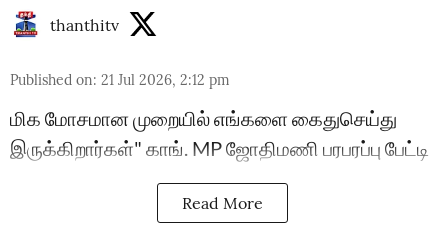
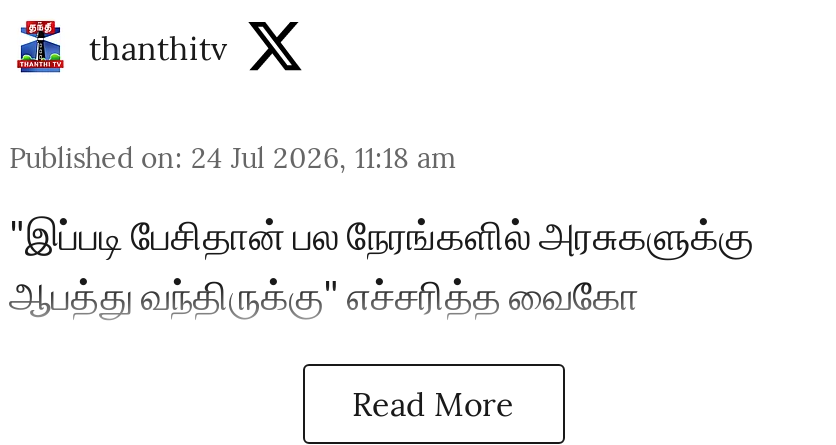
- Published on: 21 Jul 2026, 2:12 pm
+ Published on: 24 Jul 2026, 11:18 am

- மிக மோசமான முறையில் எங்களை கைதுசெய்து
- இருக்கிறார்கள்" காங். MP ஜோதிமணி பரபரப்பு பேட்டி
+ "இப்படி பேசிதான் பல நேரங்களில் அரசுகளுக்கு
+ ஆபத்து வந்திருக்கு" எச்சரித்த வைகோ
